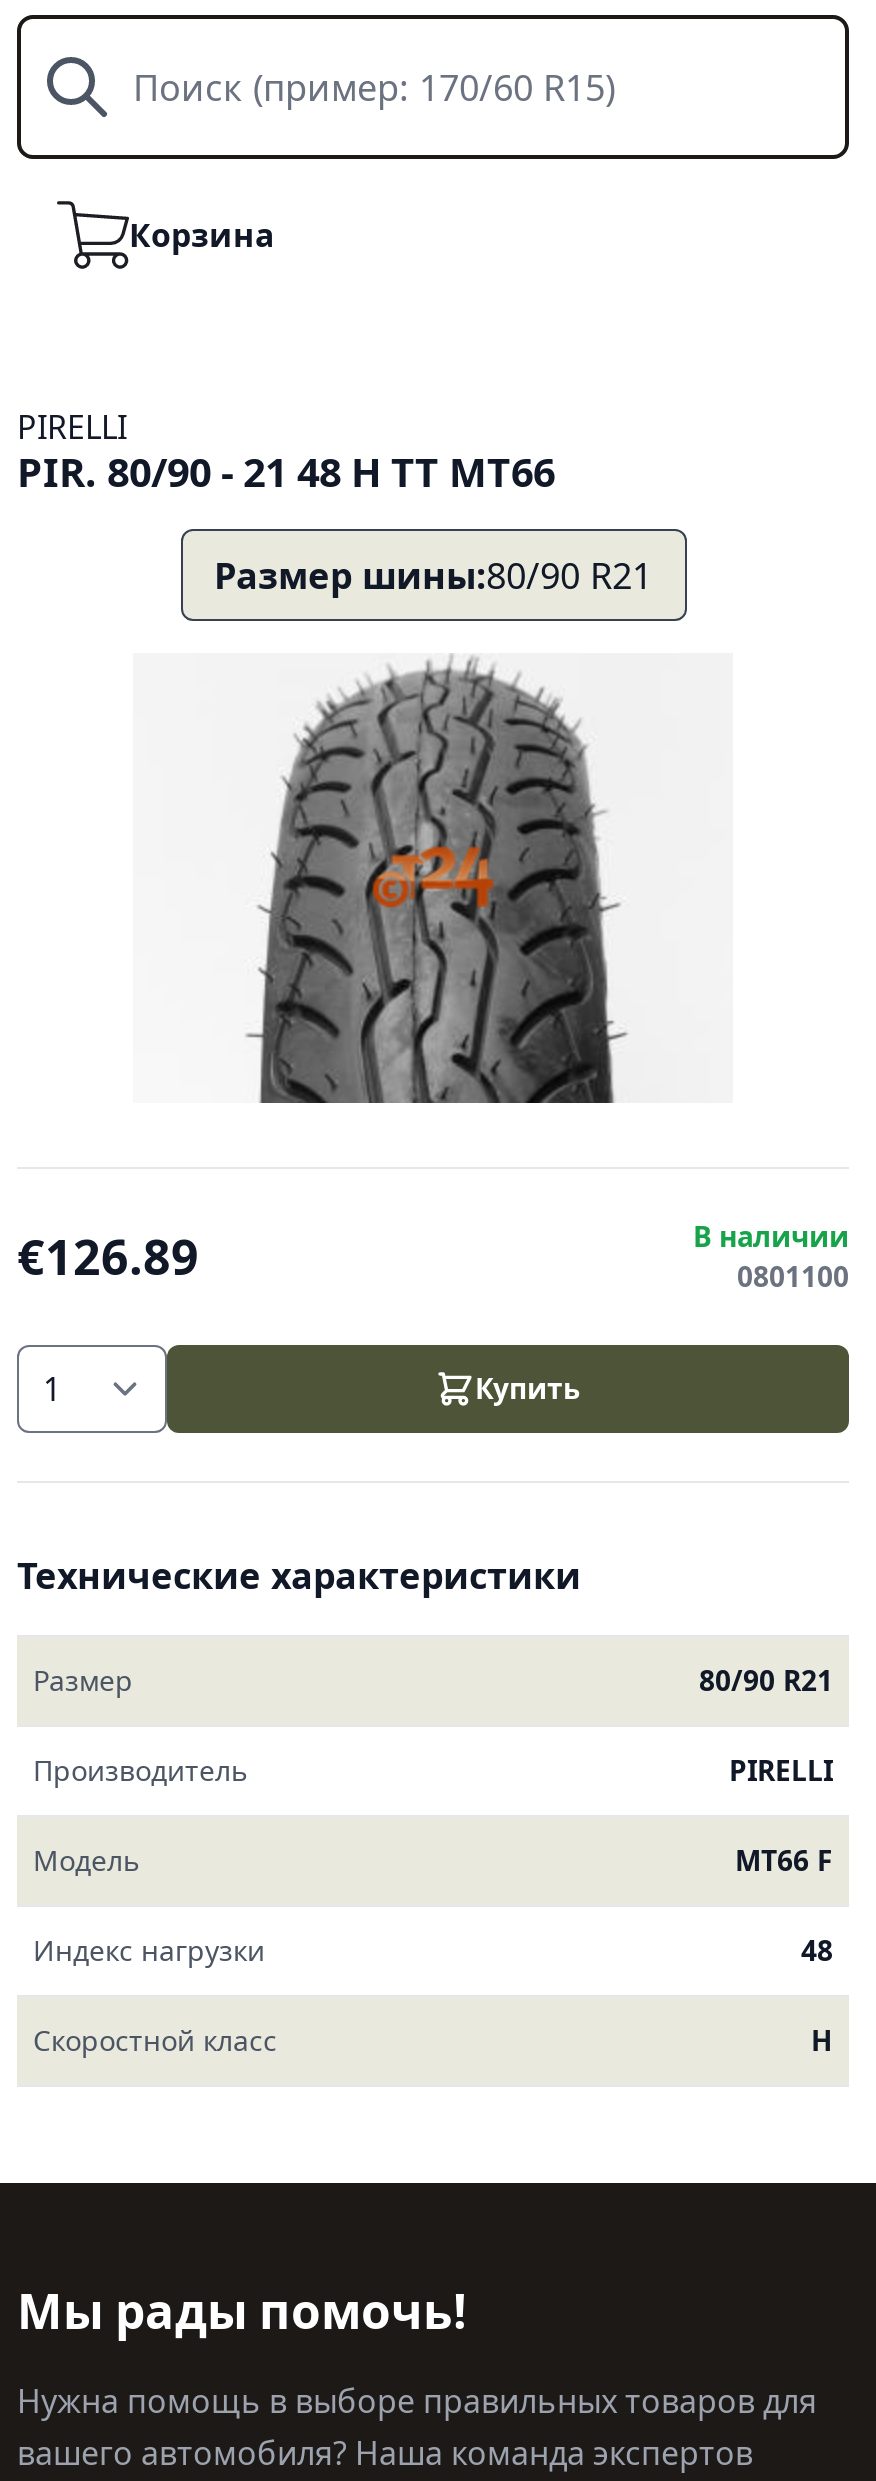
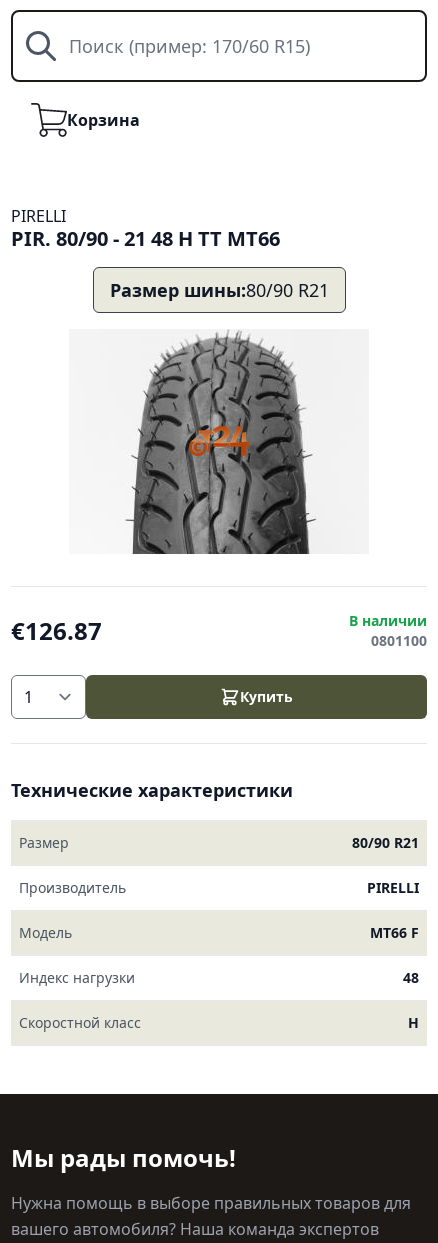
- €126.89
+ €126.87
